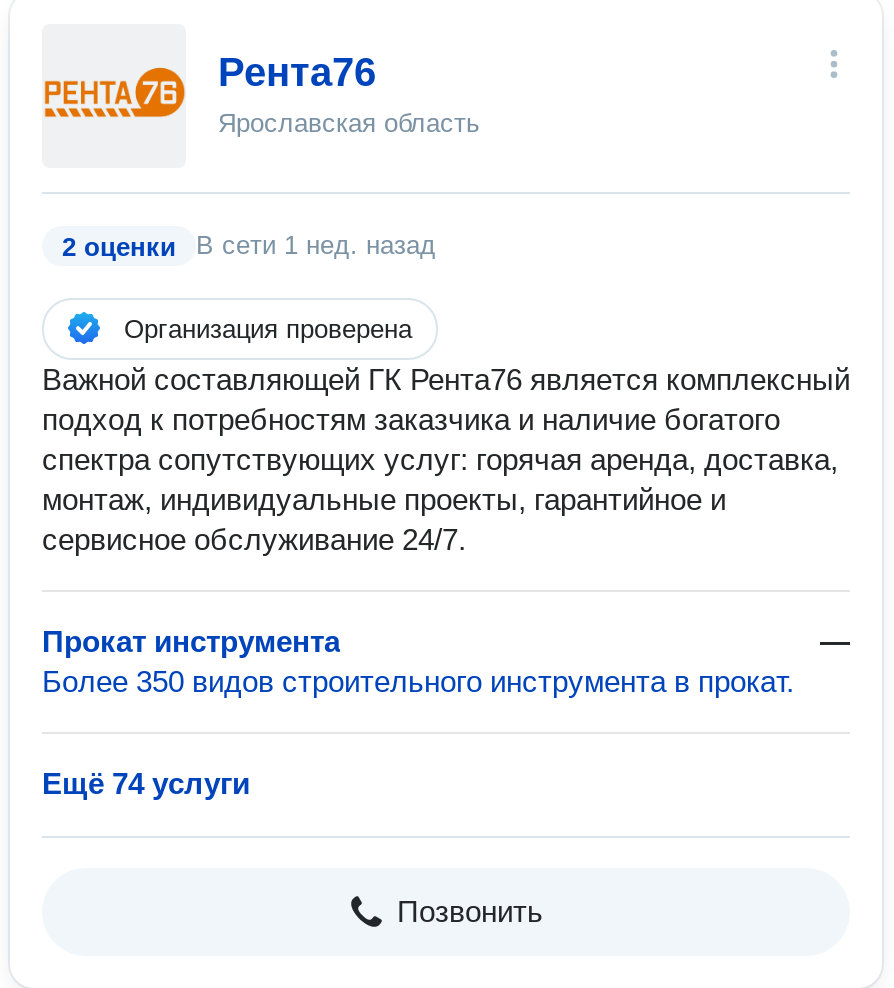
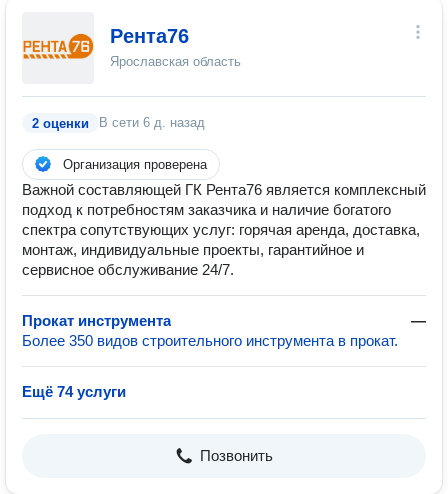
- В сети 1 нед. назад
+ В сети 6 д. назад
